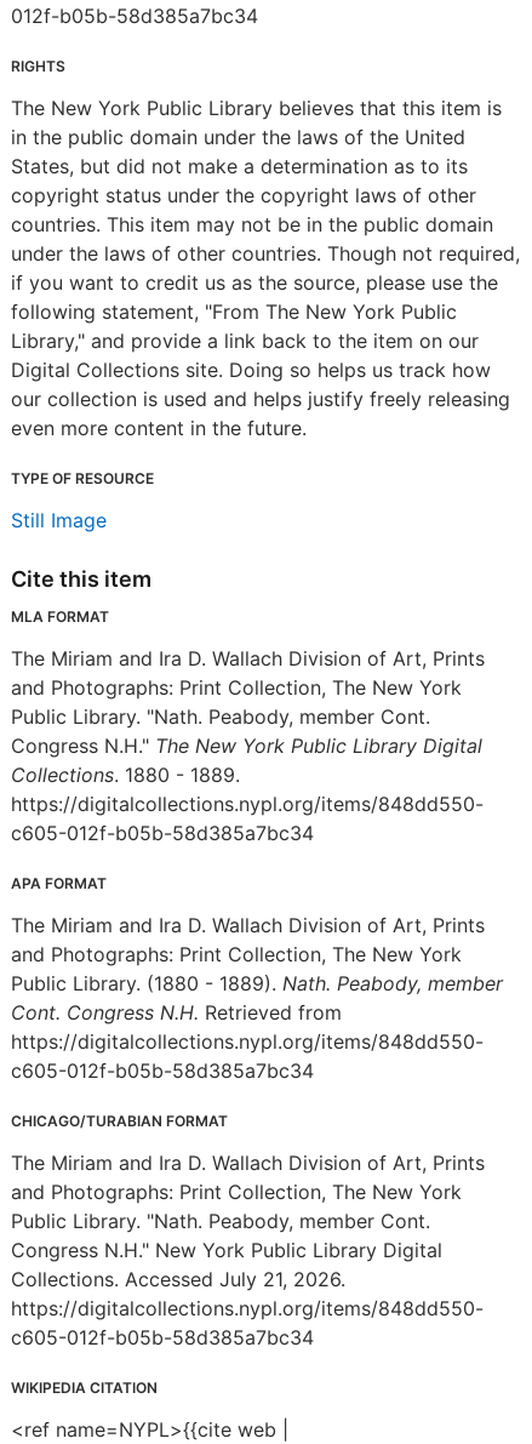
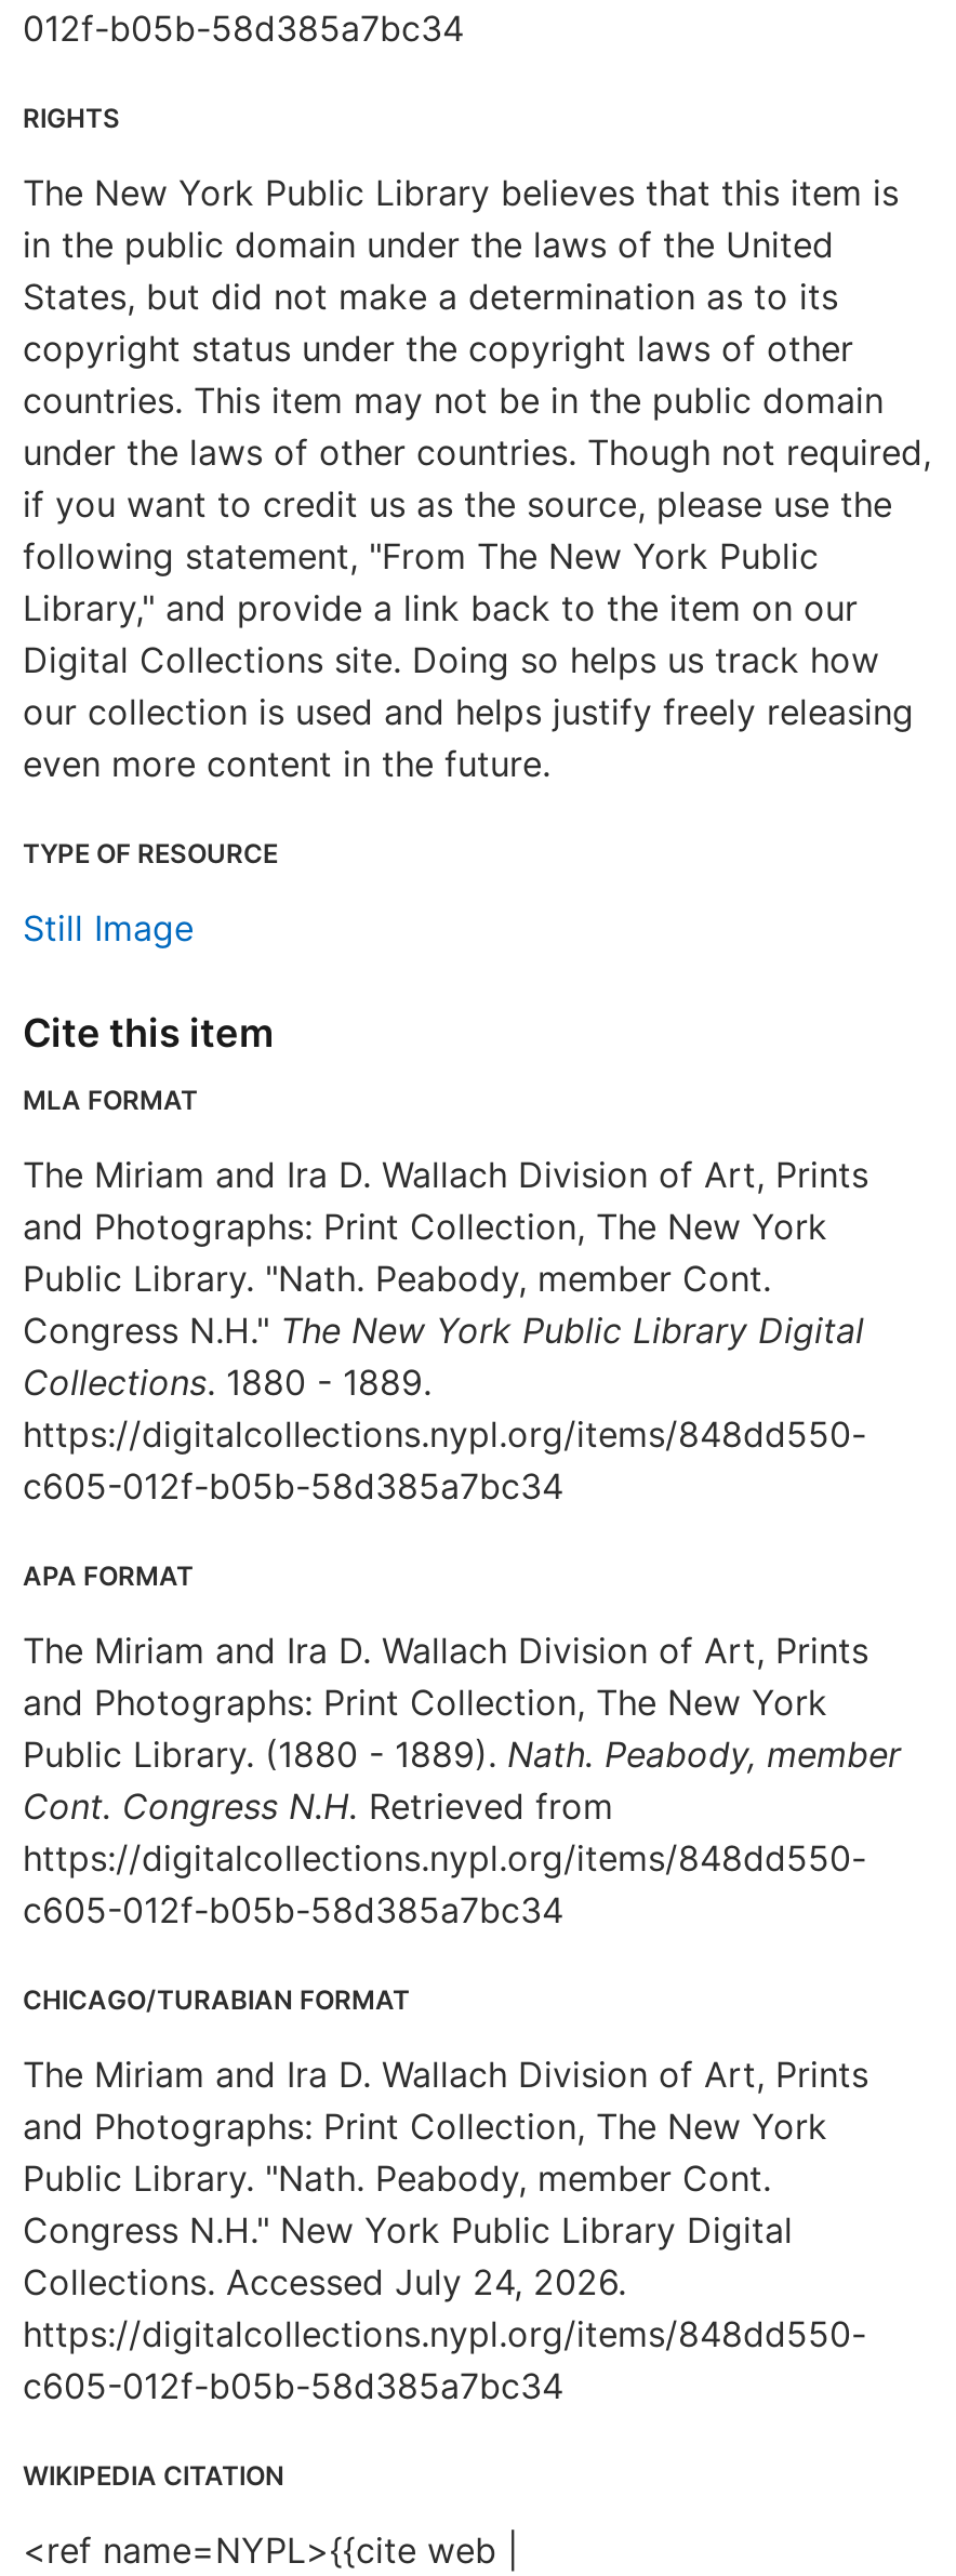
- Collections. Accessed July 21, 2026.
+ Collections. Accessed July 24, 2026.
